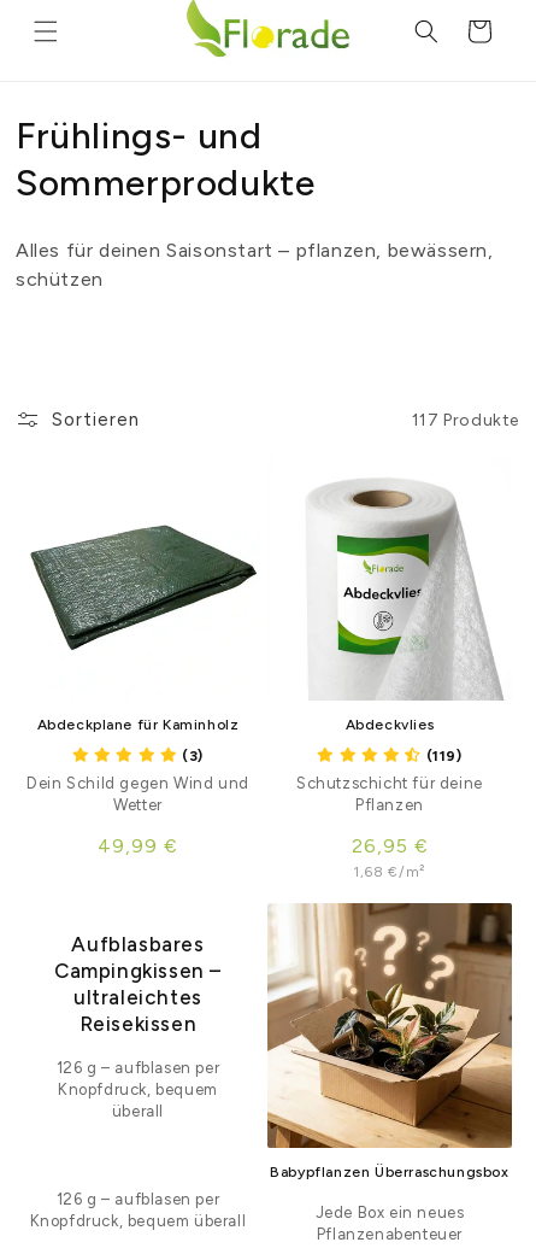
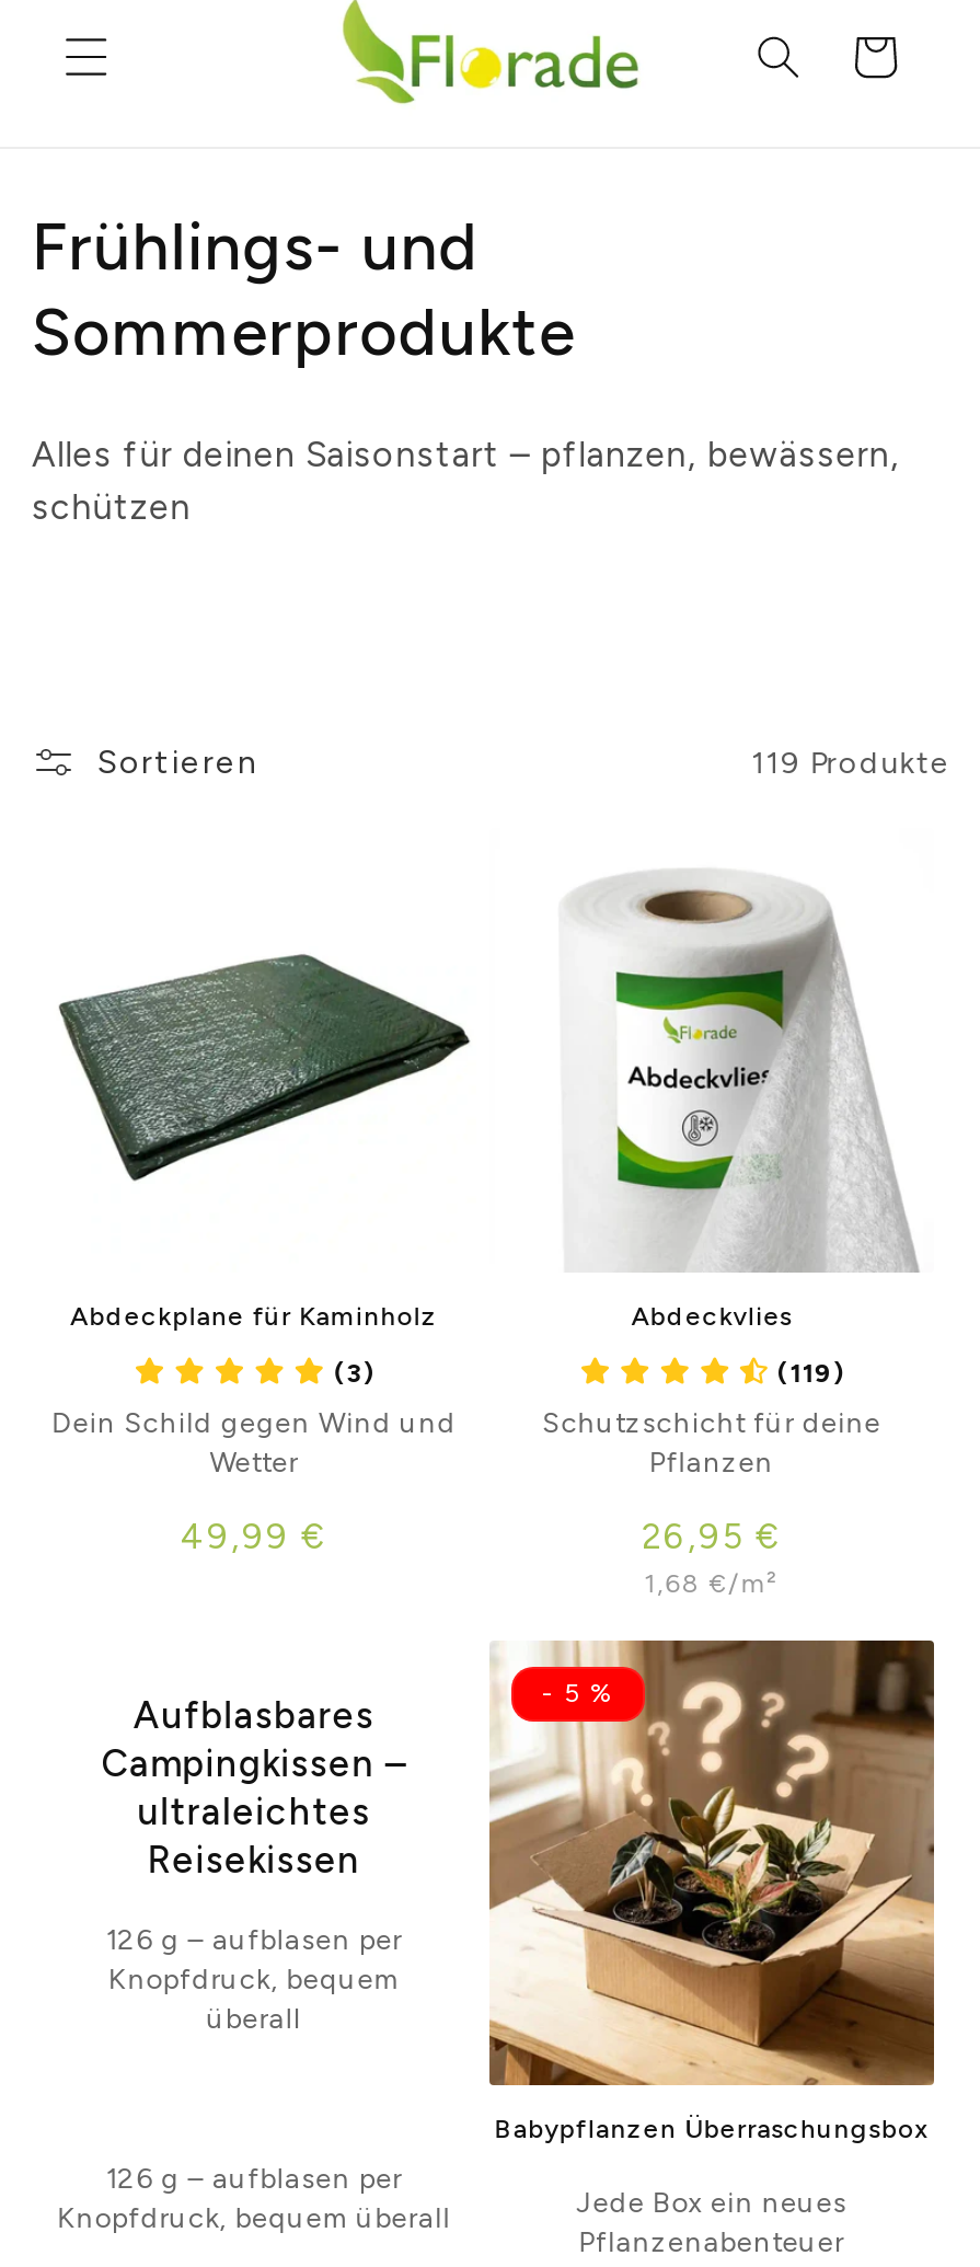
- 117 Produkte
+ 119 Produkte

+ - 5 %
